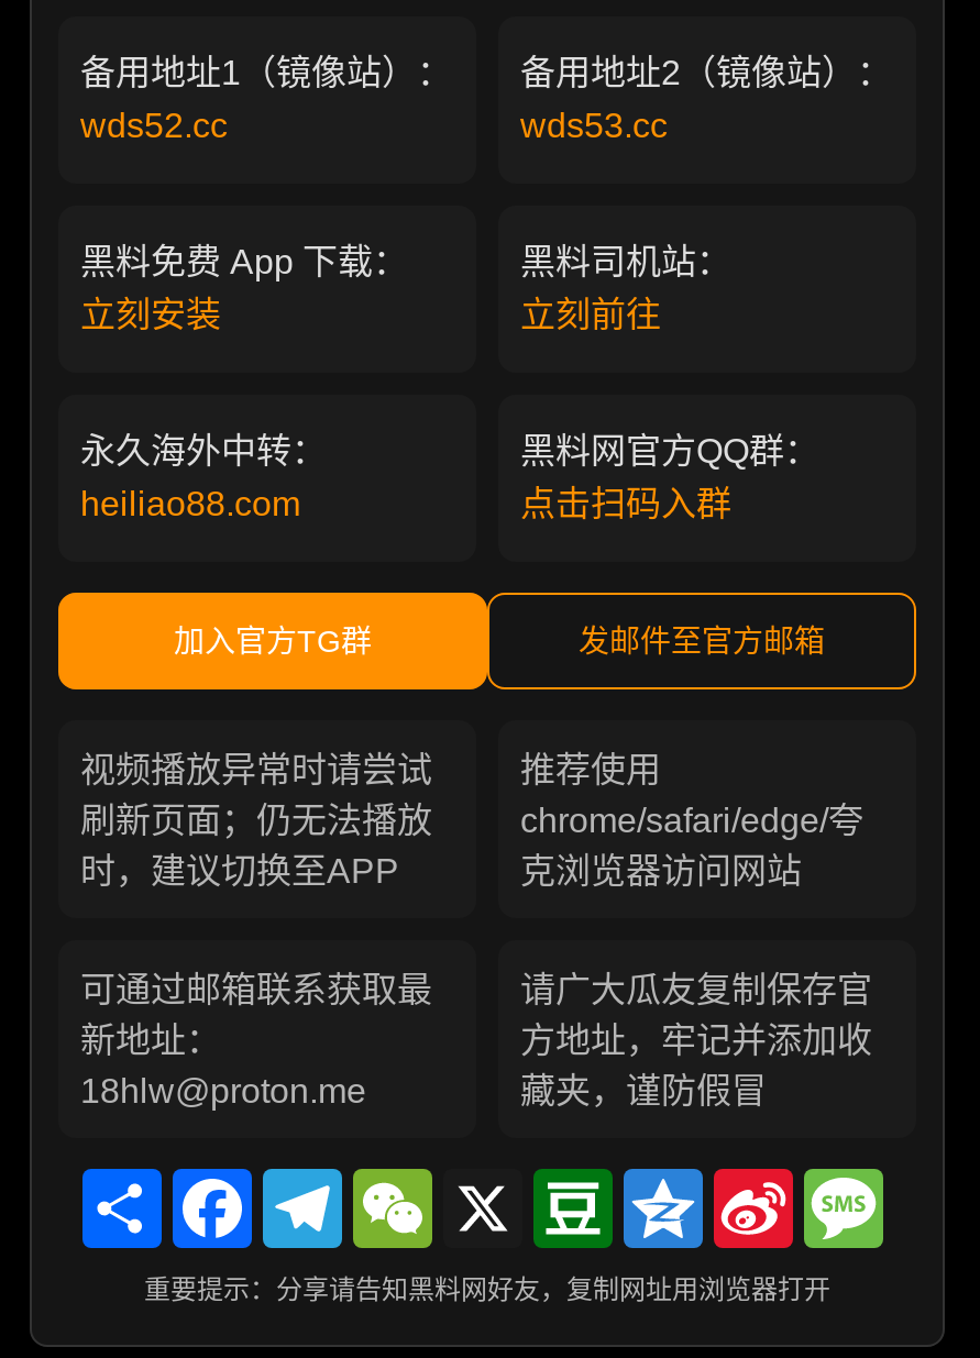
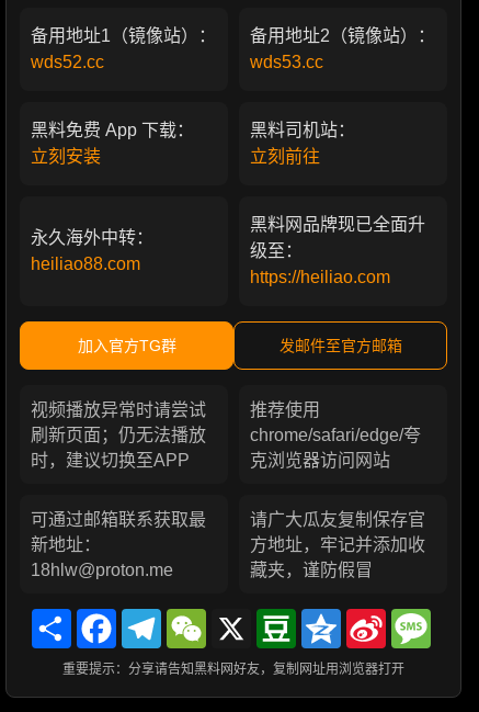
- 黑料网官方QQ群：
- 点击扫码入群
+ 黑料网品牌现已全面升
+ 级至：
+ https://heiliao.com
